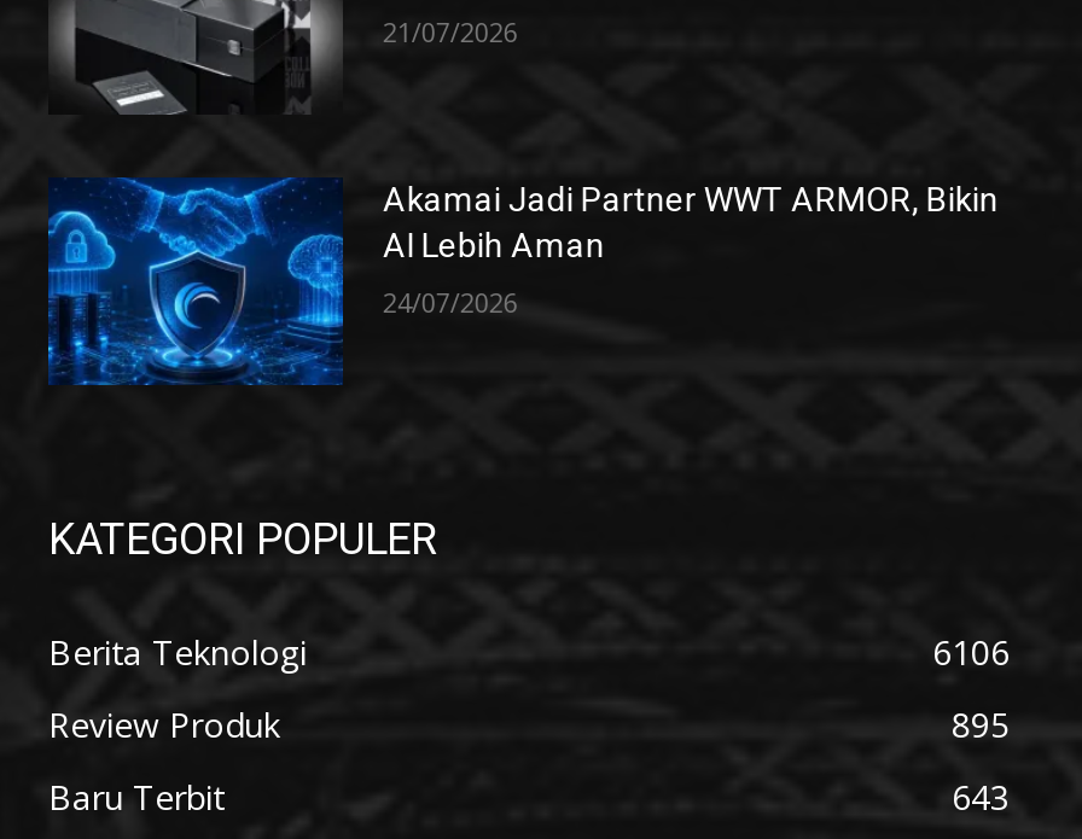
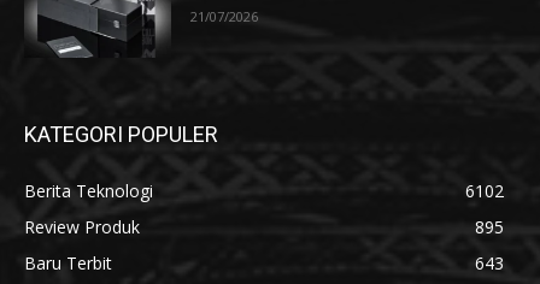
- [image]
- Akamai Jadi Partner WWT ARMOR, Bikin
- AI Lebih Aman
- 24/07/2026

- 6106
+ 6102
